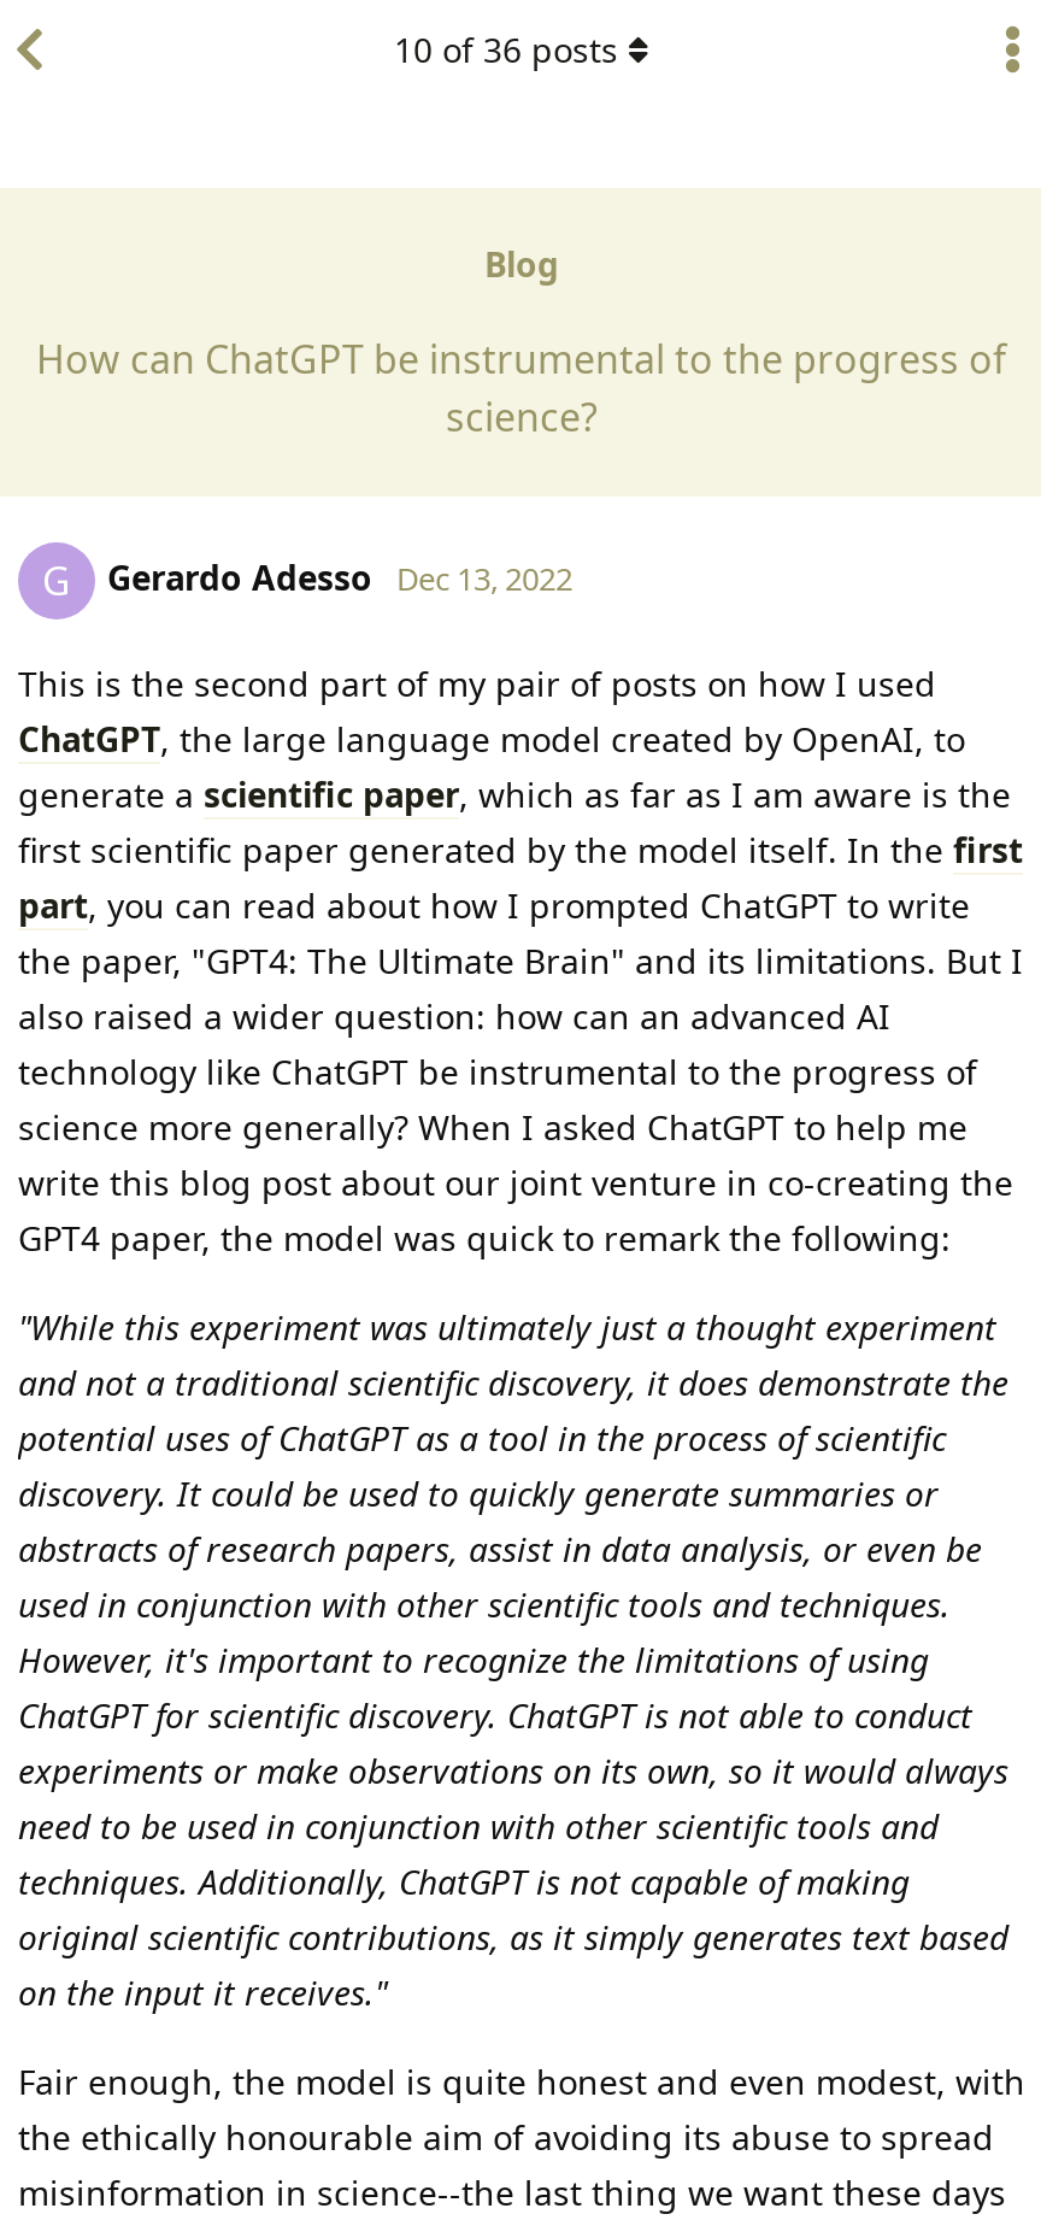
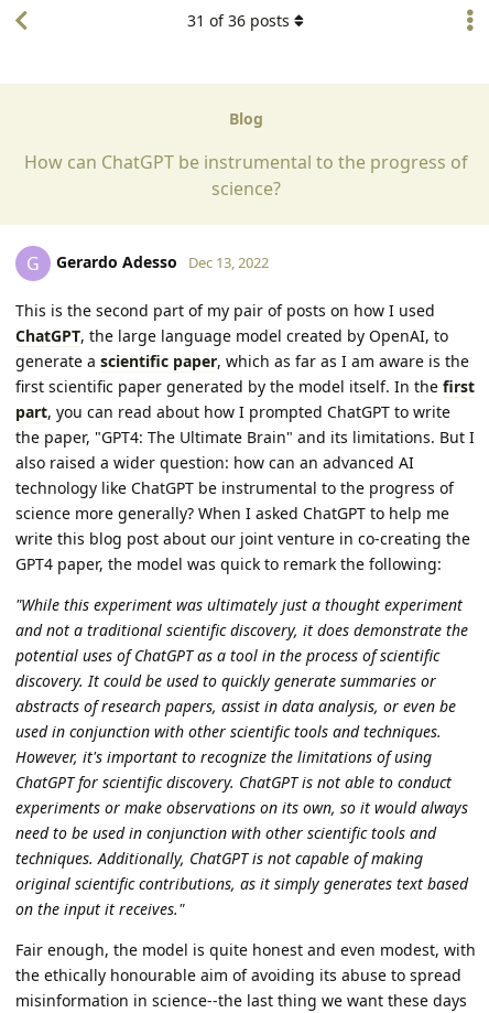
- 10 of 36 posts
+ 31 of 36 posts
